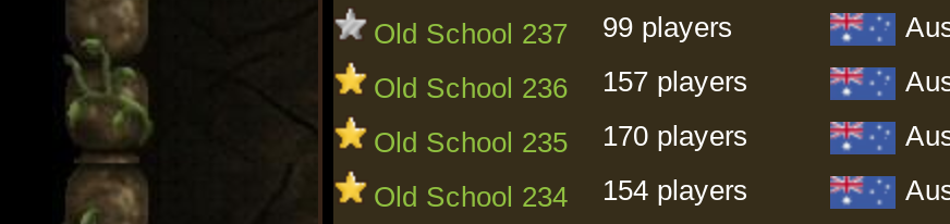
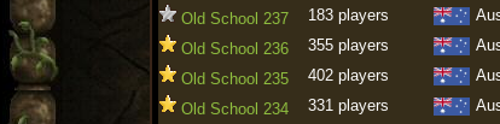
- Old School 237 99 players
+ Old School 237 183 players

- Old School 236 157 players
+ Old School 236 355 players

- Old School 235 170 players
+ Old School 235 402 players

- Old School 234 154 players
+ Old School 234 331 players
